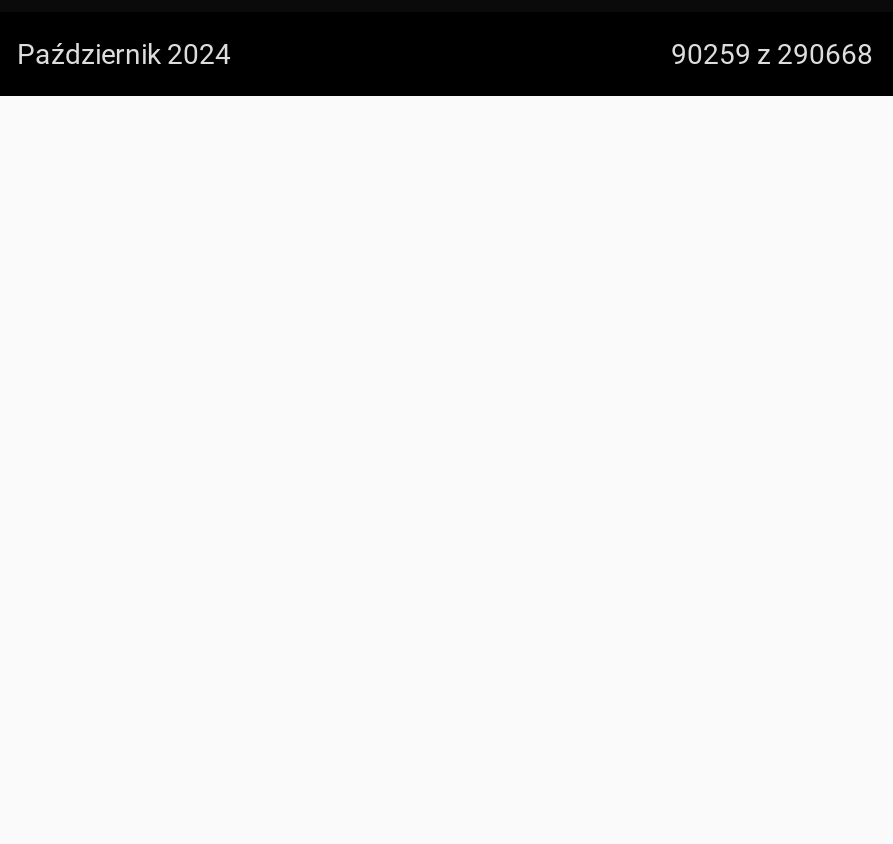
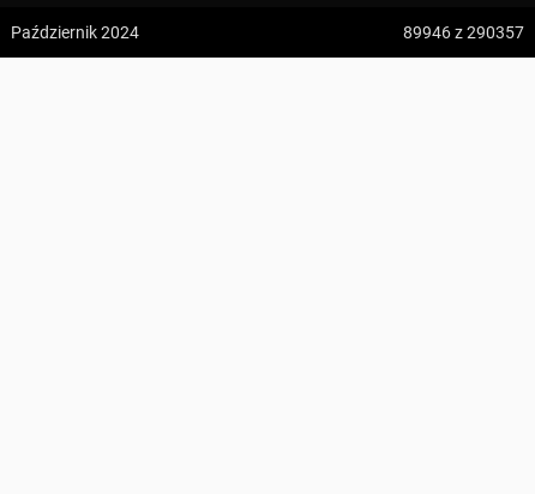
- 90259 z 290668
+ 89946 z 290357
